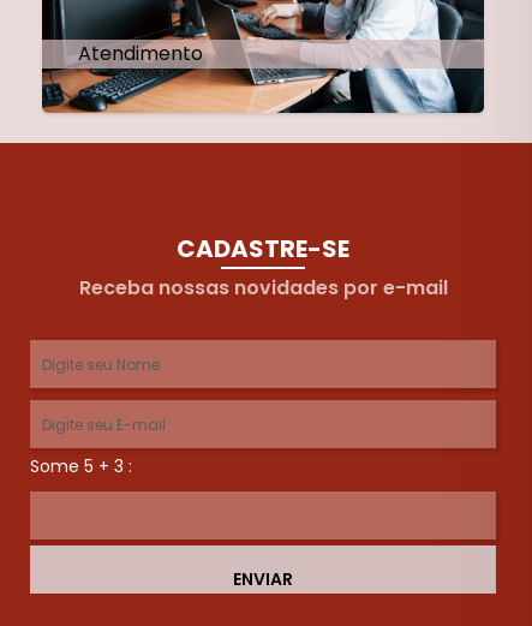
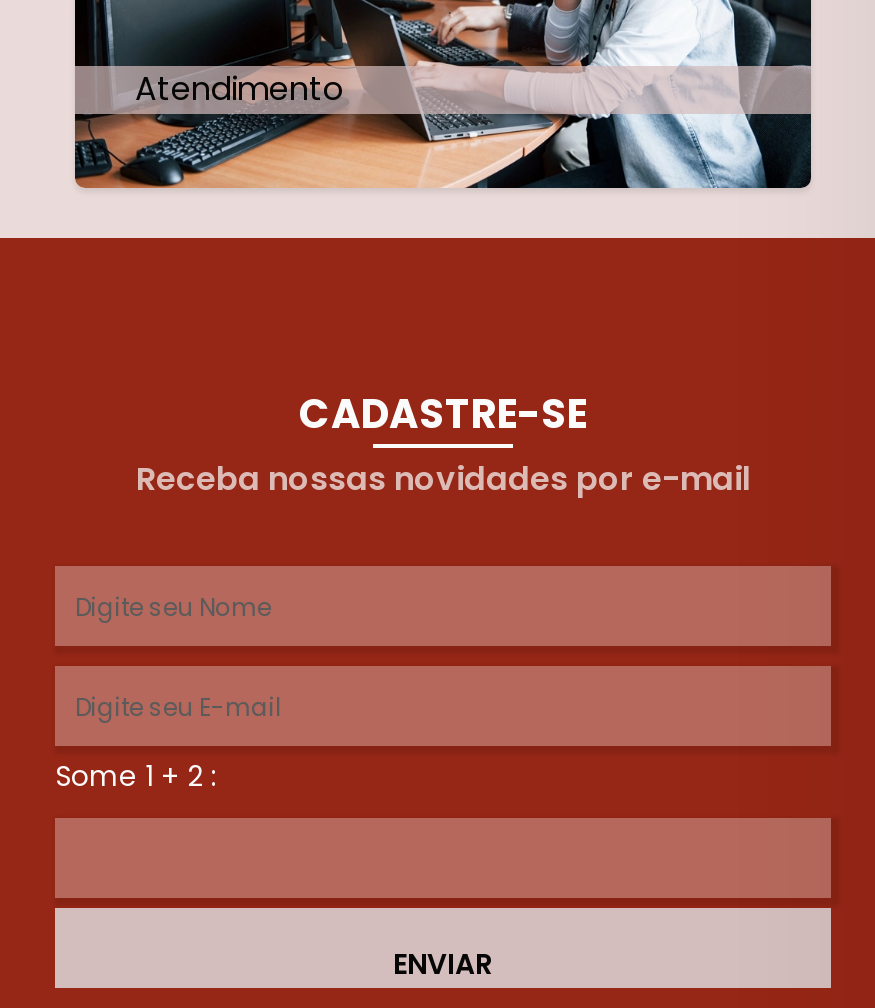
- Some 5 + 3 :
+ Some 1 + 2 :
